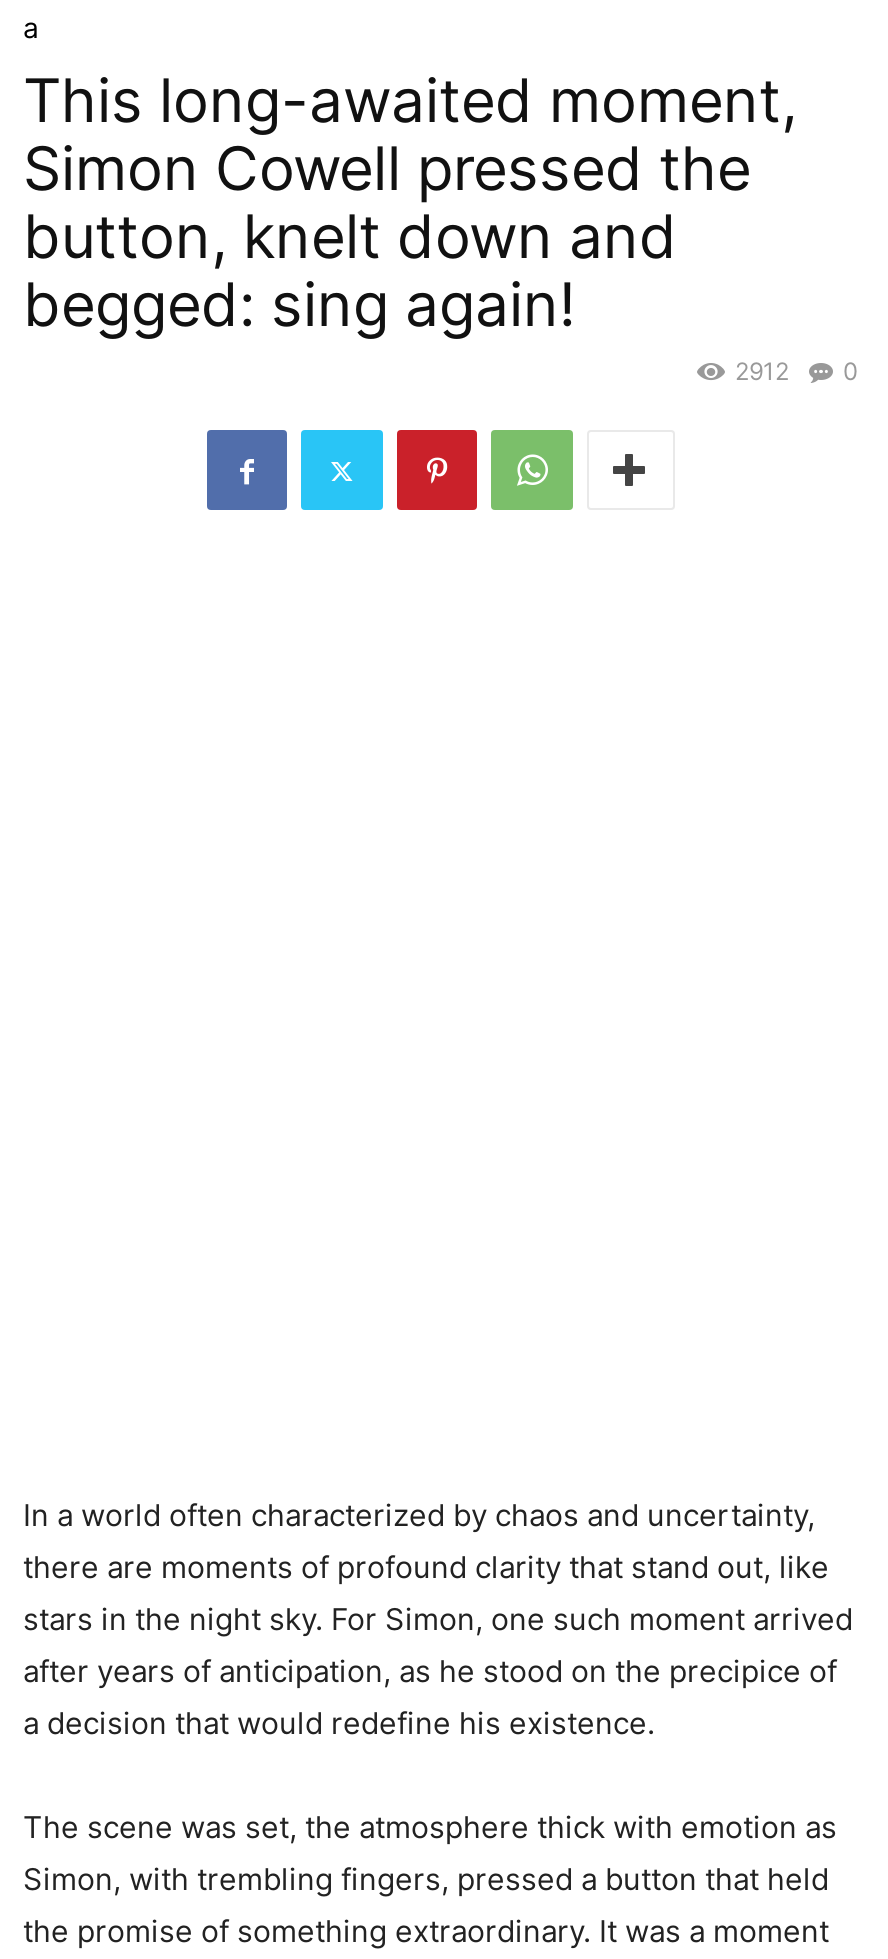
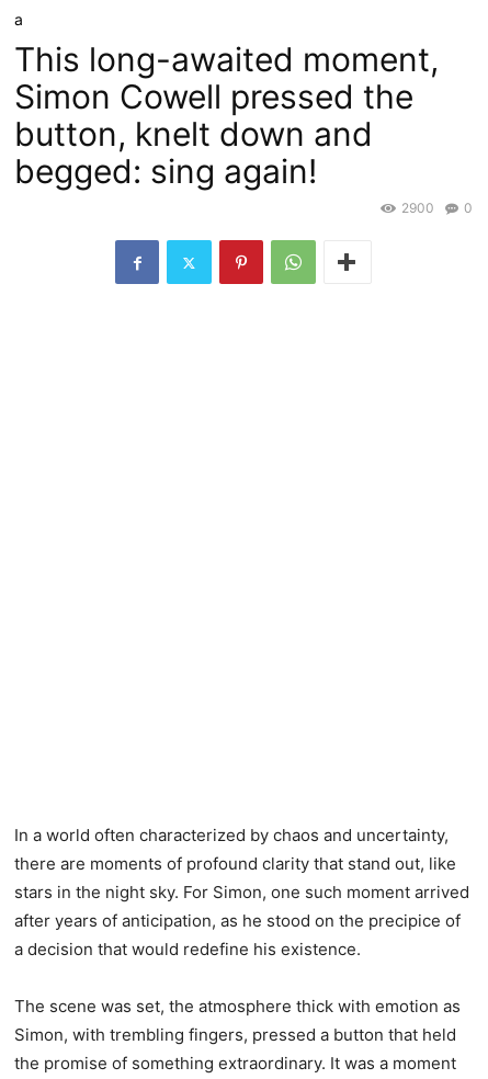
- 2912 0
+ 2900 0
